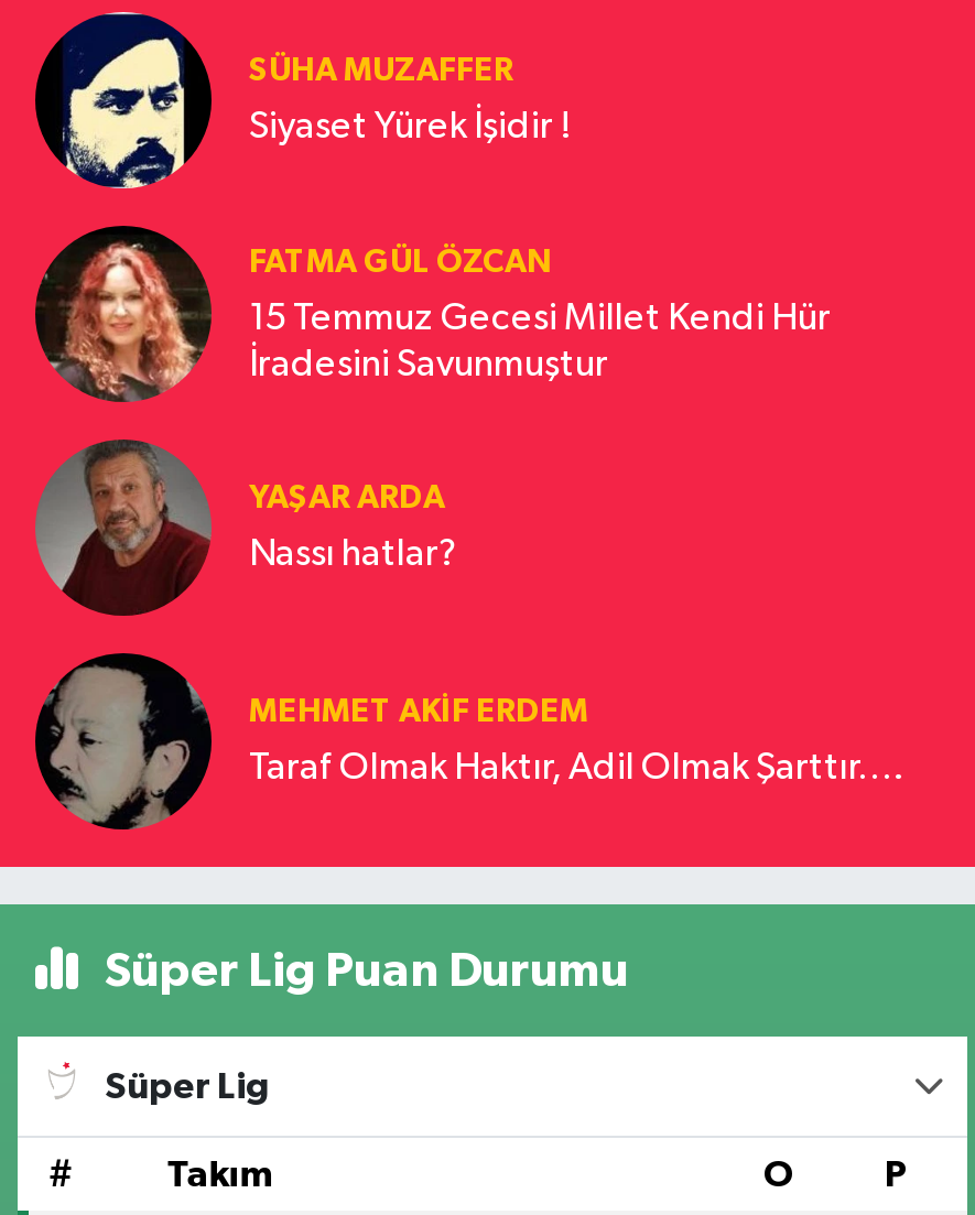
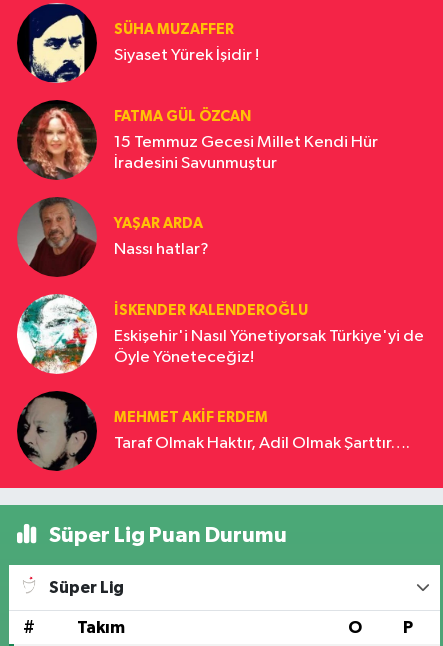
+ [image]
+ İSKENDER KALENDEROĞLU
+ Eskişehir'i Nasıl Yönetiyorsak Türkiye'yi de
+ Öyle Yöneteceğiz!
